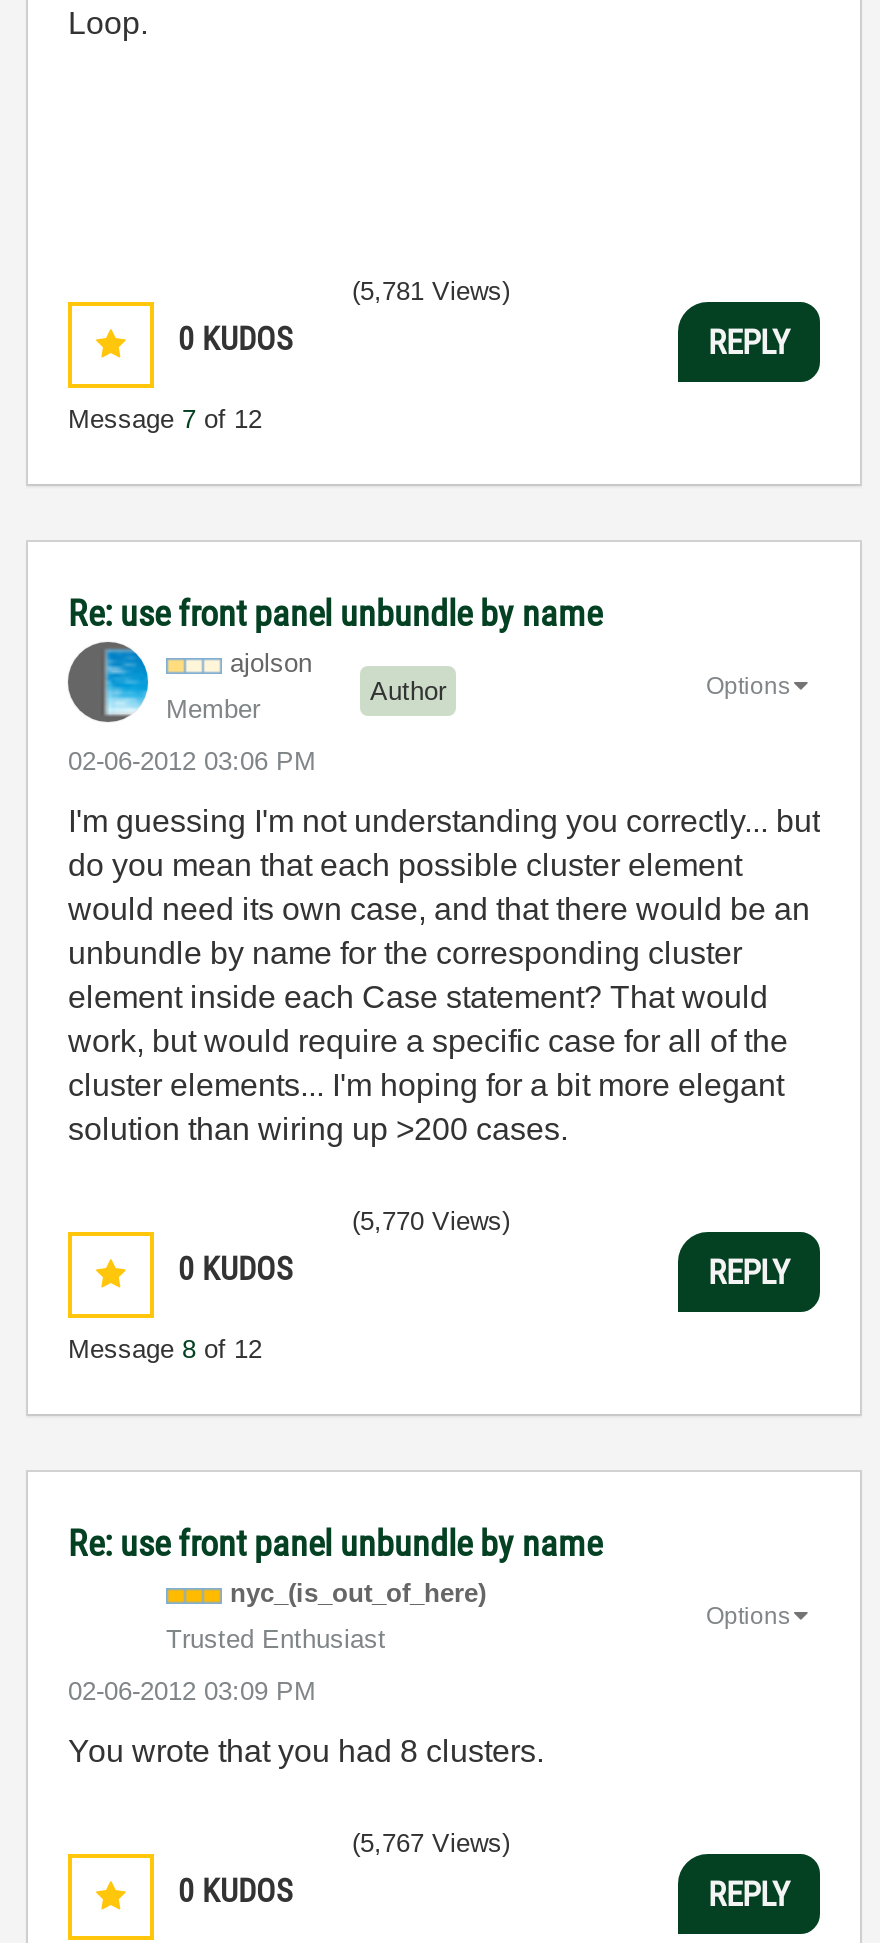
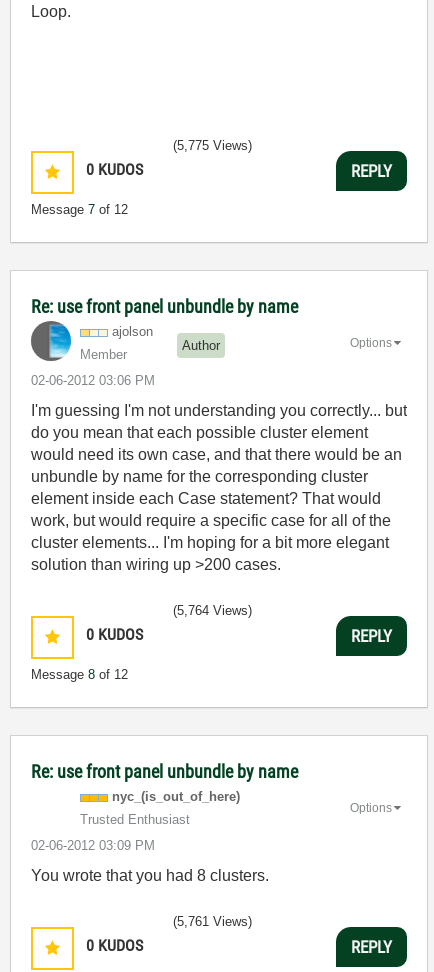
- (5,781 Views)
+ (5,775 Views)

- (5,770 Views)
+ (5,764 Views)

- (5,767 Views)
+ (5,761 Views)
